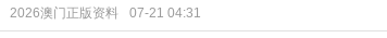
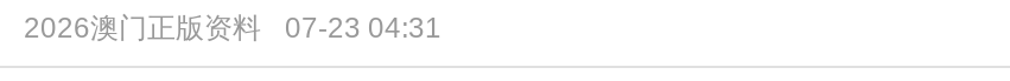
- 2026澳门正版资料 07-21 04:31
+ 2026澳门正版资料 07-23 04:31
